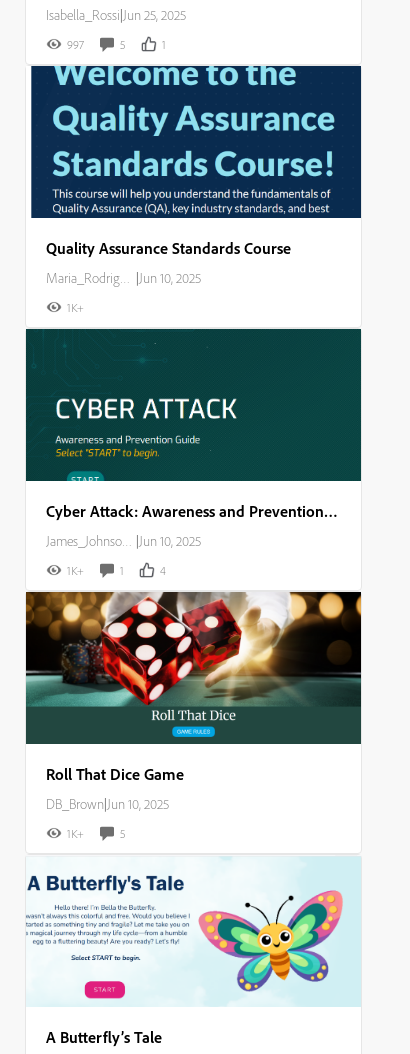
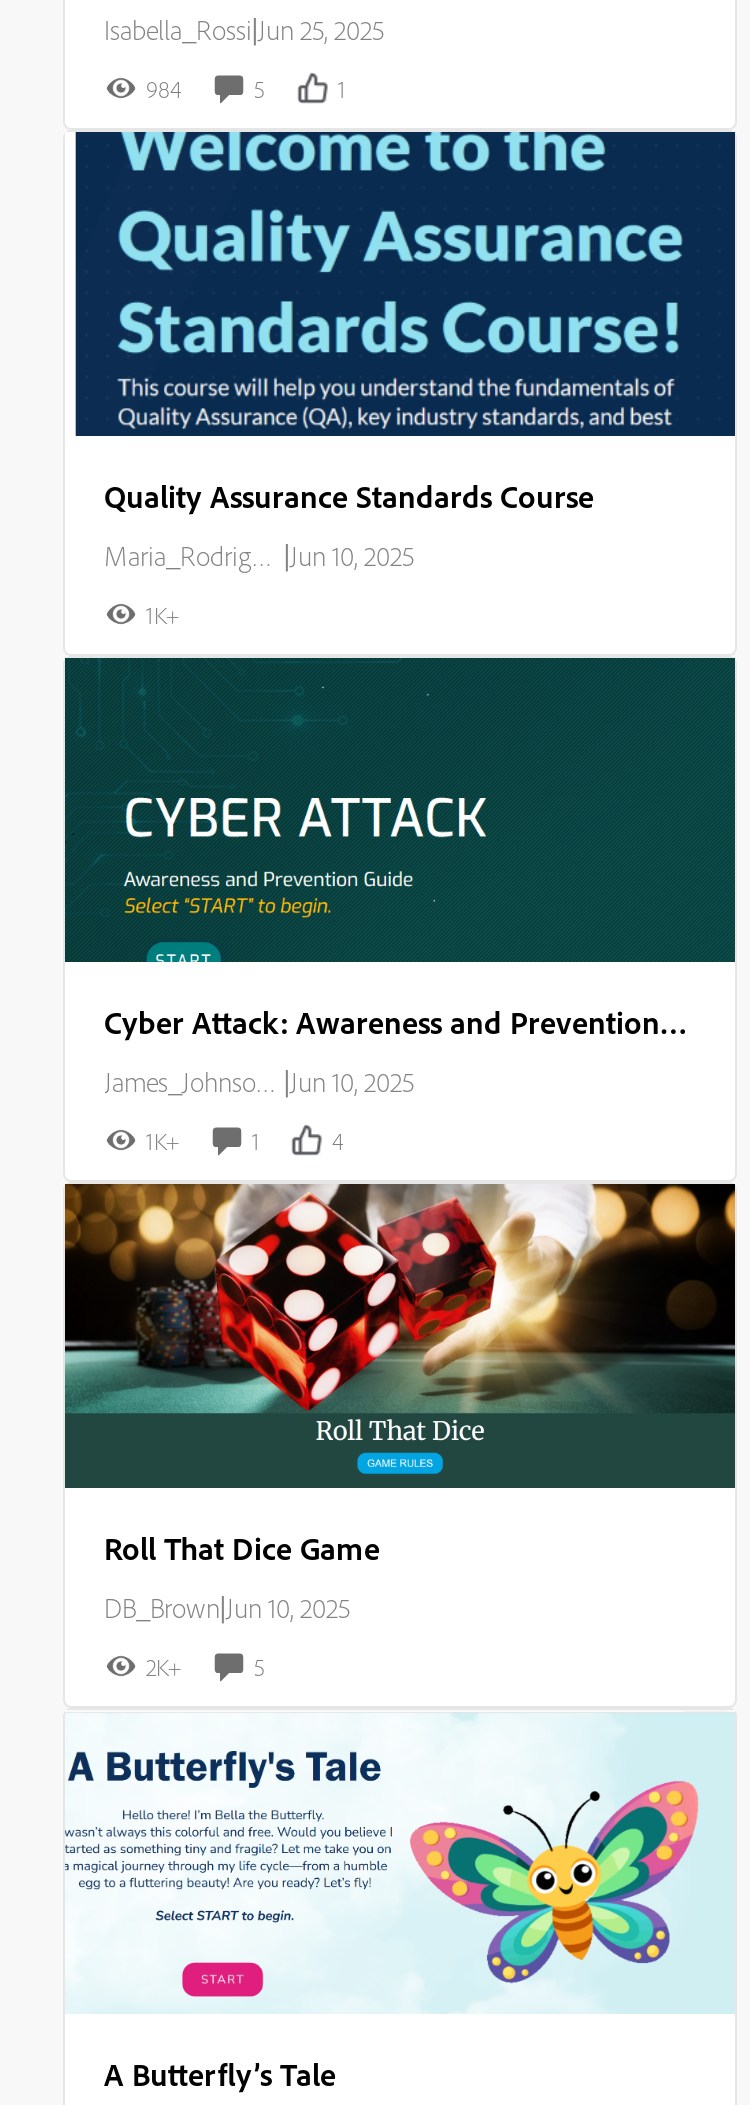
- 997
+ 984

- 1K+
+ 2K+
